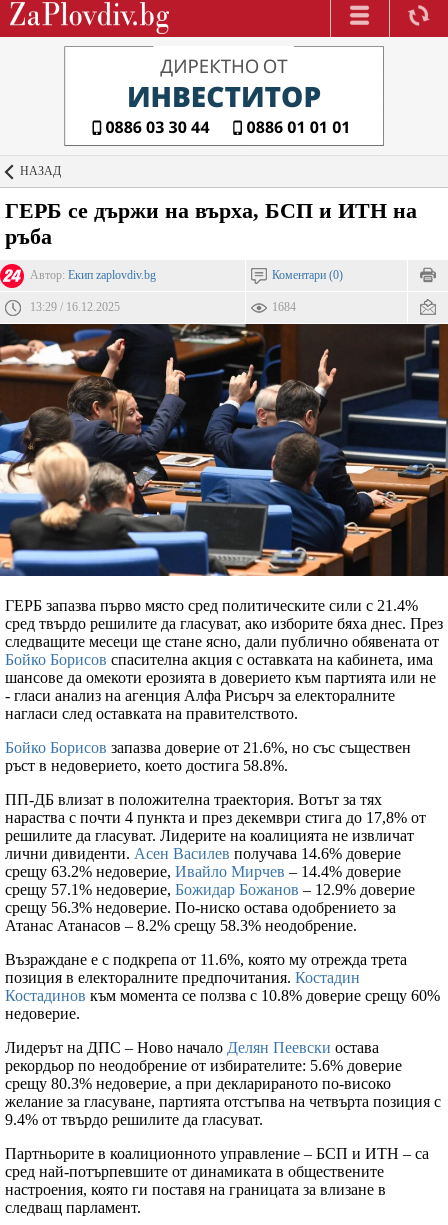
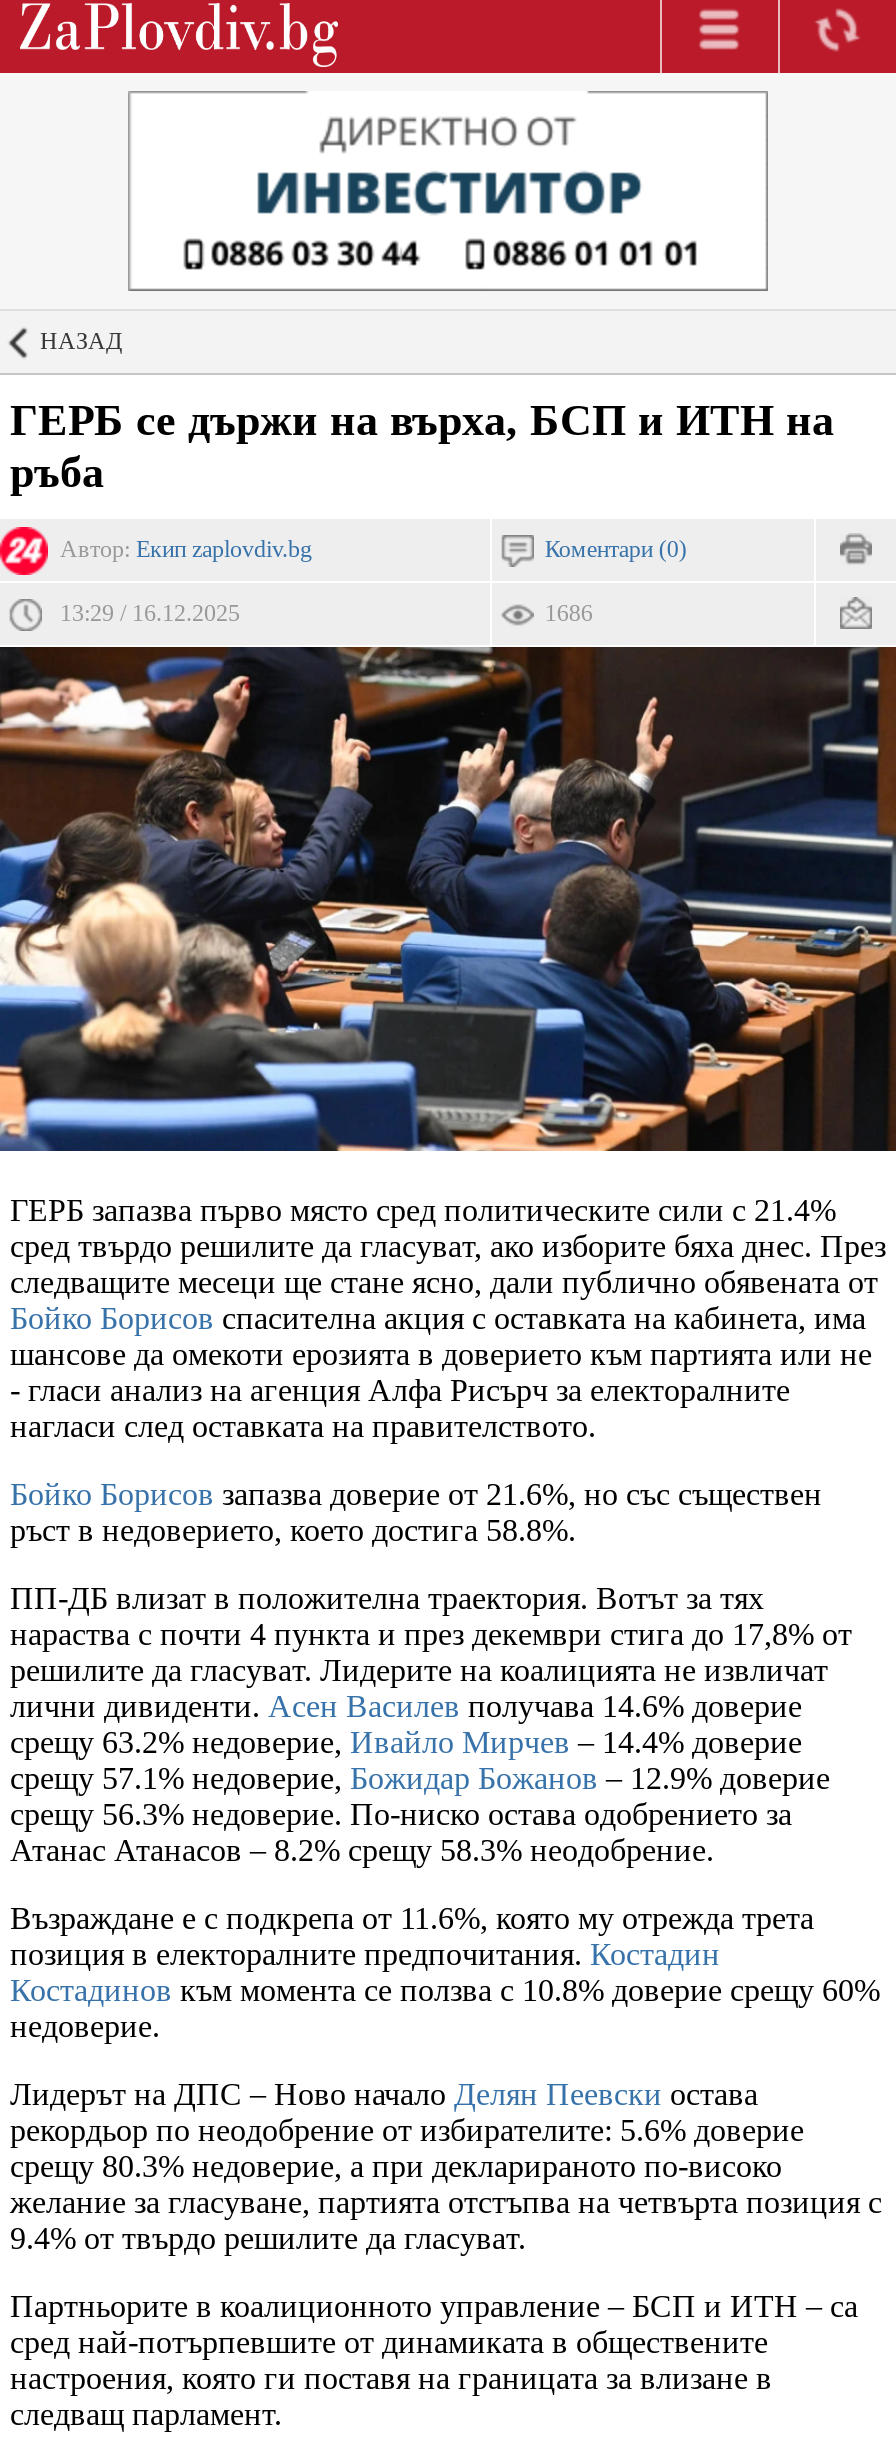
- 1684
+ 1686
